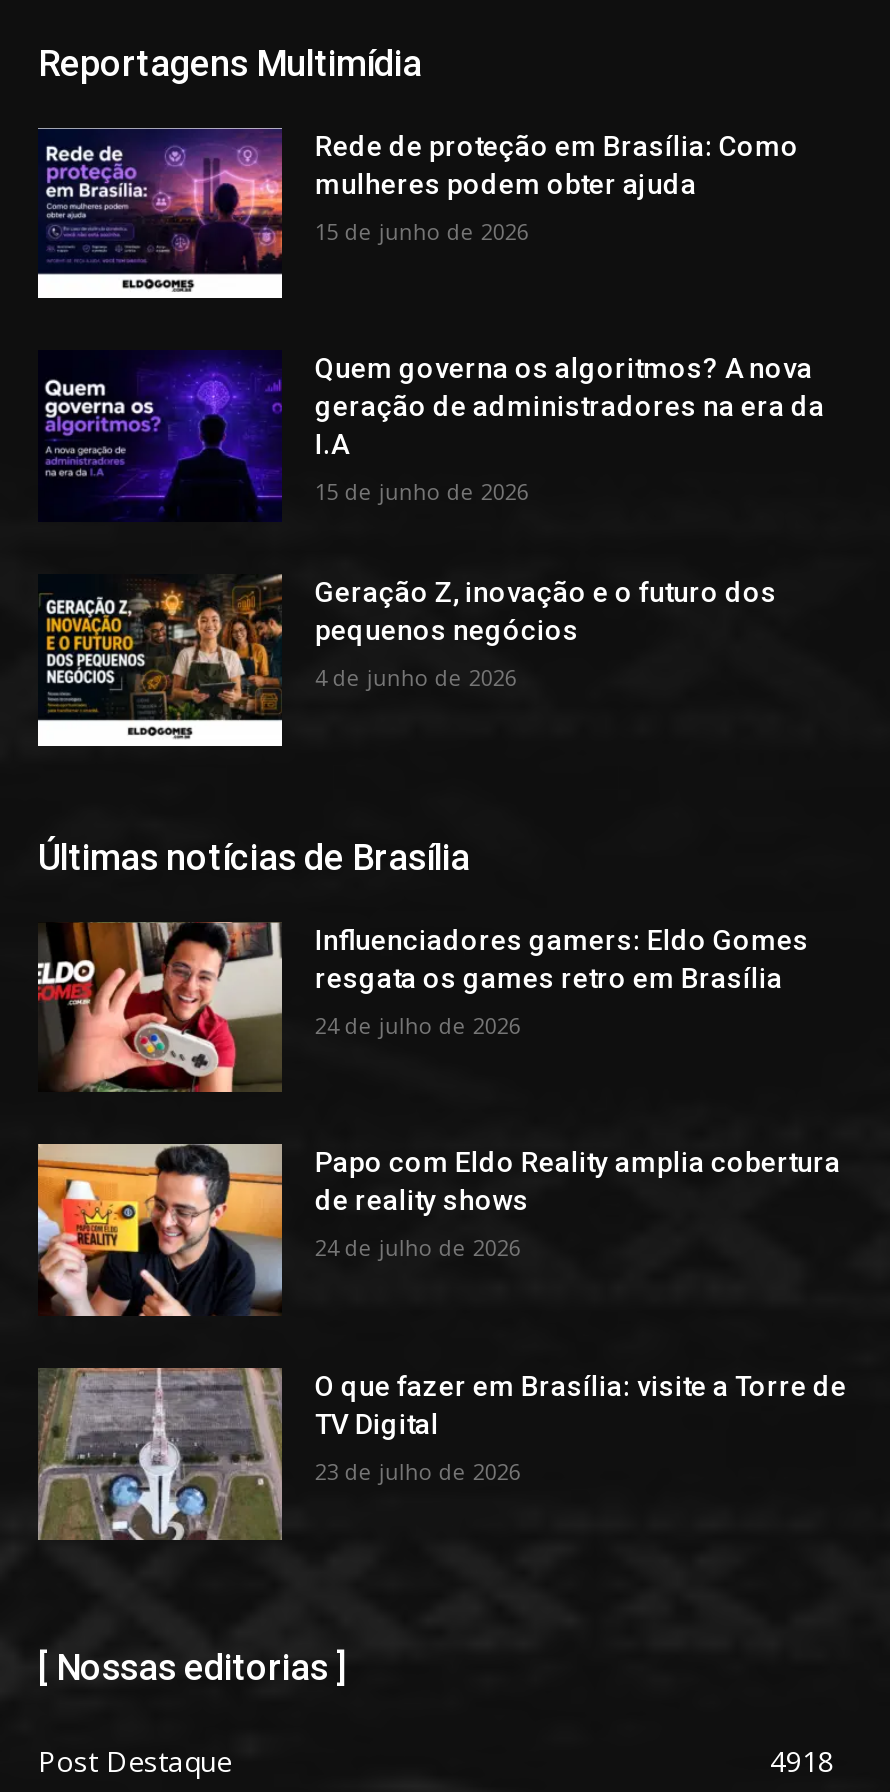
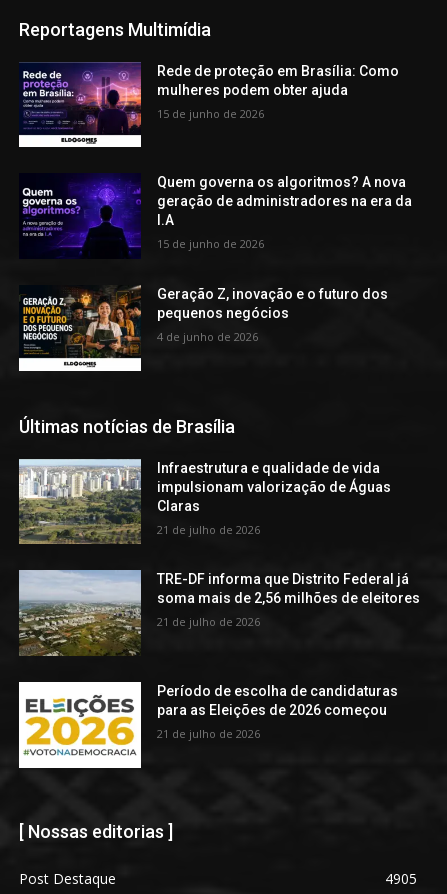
- [image]
- Influenciadores gamers: Eldo Gomes
- resgata os games retro em Brasília
+ [image]
+ Infraestrutura e qualidade de vida
+ impulsionam valorização de Águas
+ Claras

- 24 de julho de 2026
+ 21 de julho de 2026

- [image]
- Papo com Eldo Reality amplia cobertura
- de reality shows
+ [image]
+ TRE-DF informa que Distrito Federal já
+ soma mais de 2,56 milhões de eleitores

- 24 de julho de 2026
+ 21 de julho de 2026

- [image]
- O que fazer em Brasília: visite a Torre de
- TV Digital
+ [image]
+ Período de escolha de candidaturas
+ para as Eleições de 2026 começou

- 23 de julho de 2026
+ 21 de julho de 2026

- 4918
+ 4905
